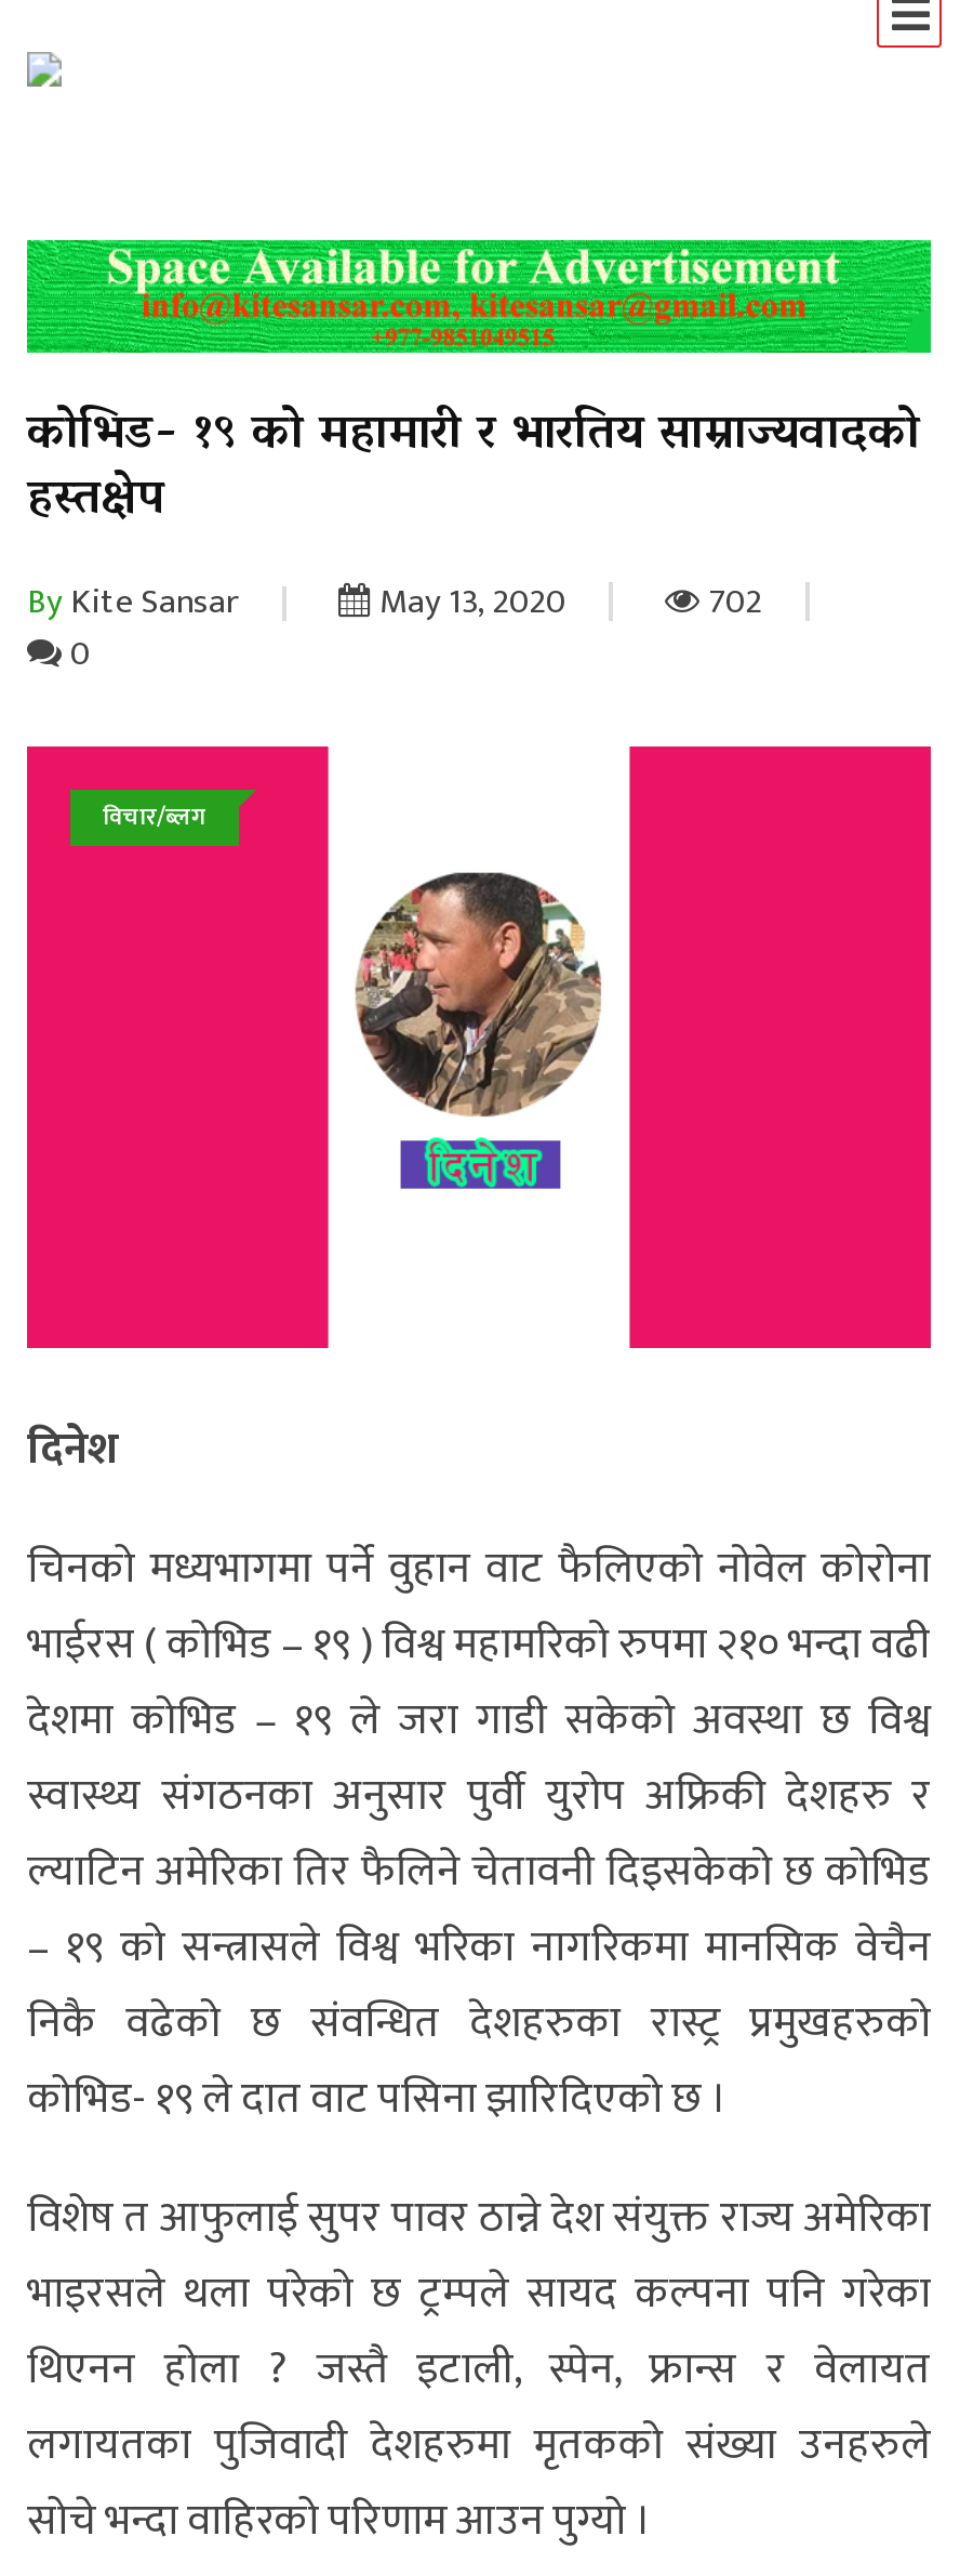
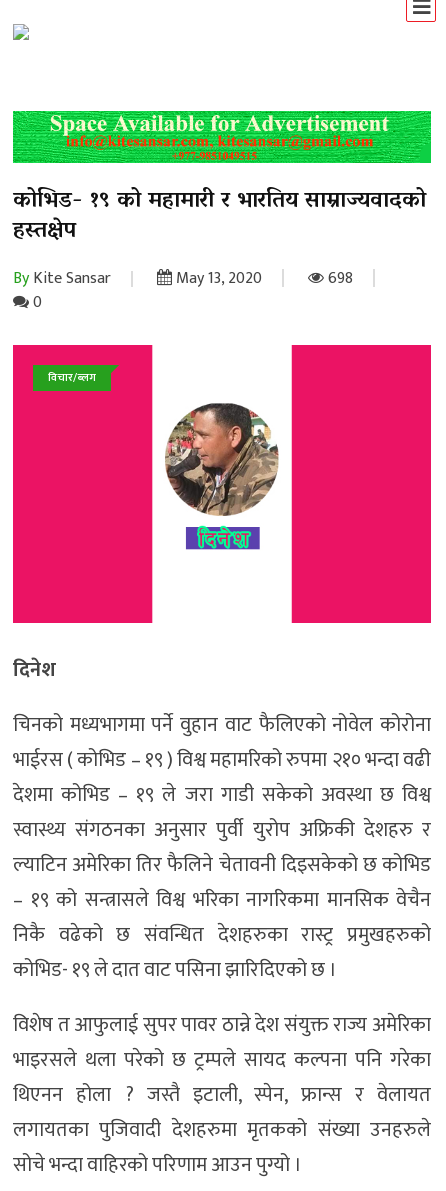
- 702
+ 698
